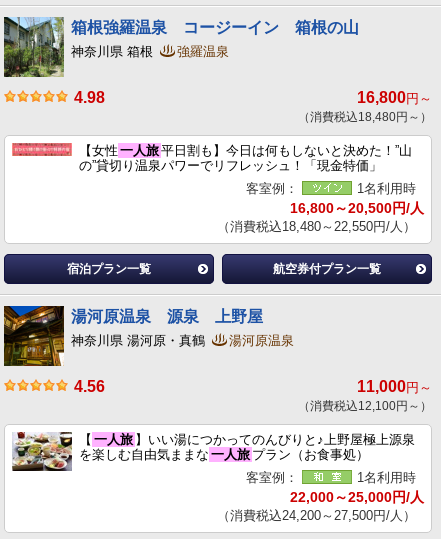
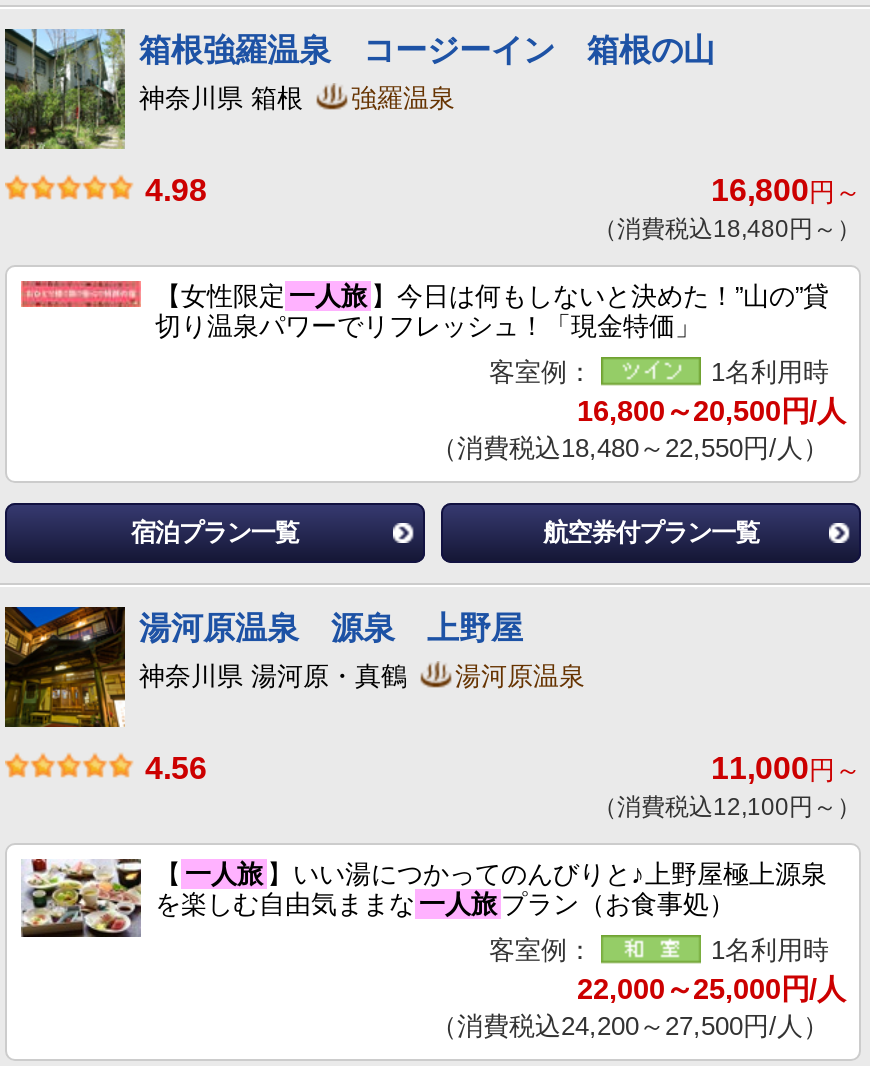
- 【女性 一人旅 平日割も】今日は何もしないと決めた！”山
- の”貸切り温泉パワーでリフレッシュ！「現金特価」
+ 【女性限定 一人旅 】今日は何もしないと決めた！”山の”貸
+ 切り温泉パワーでリフレッシュ！「現金特価」
